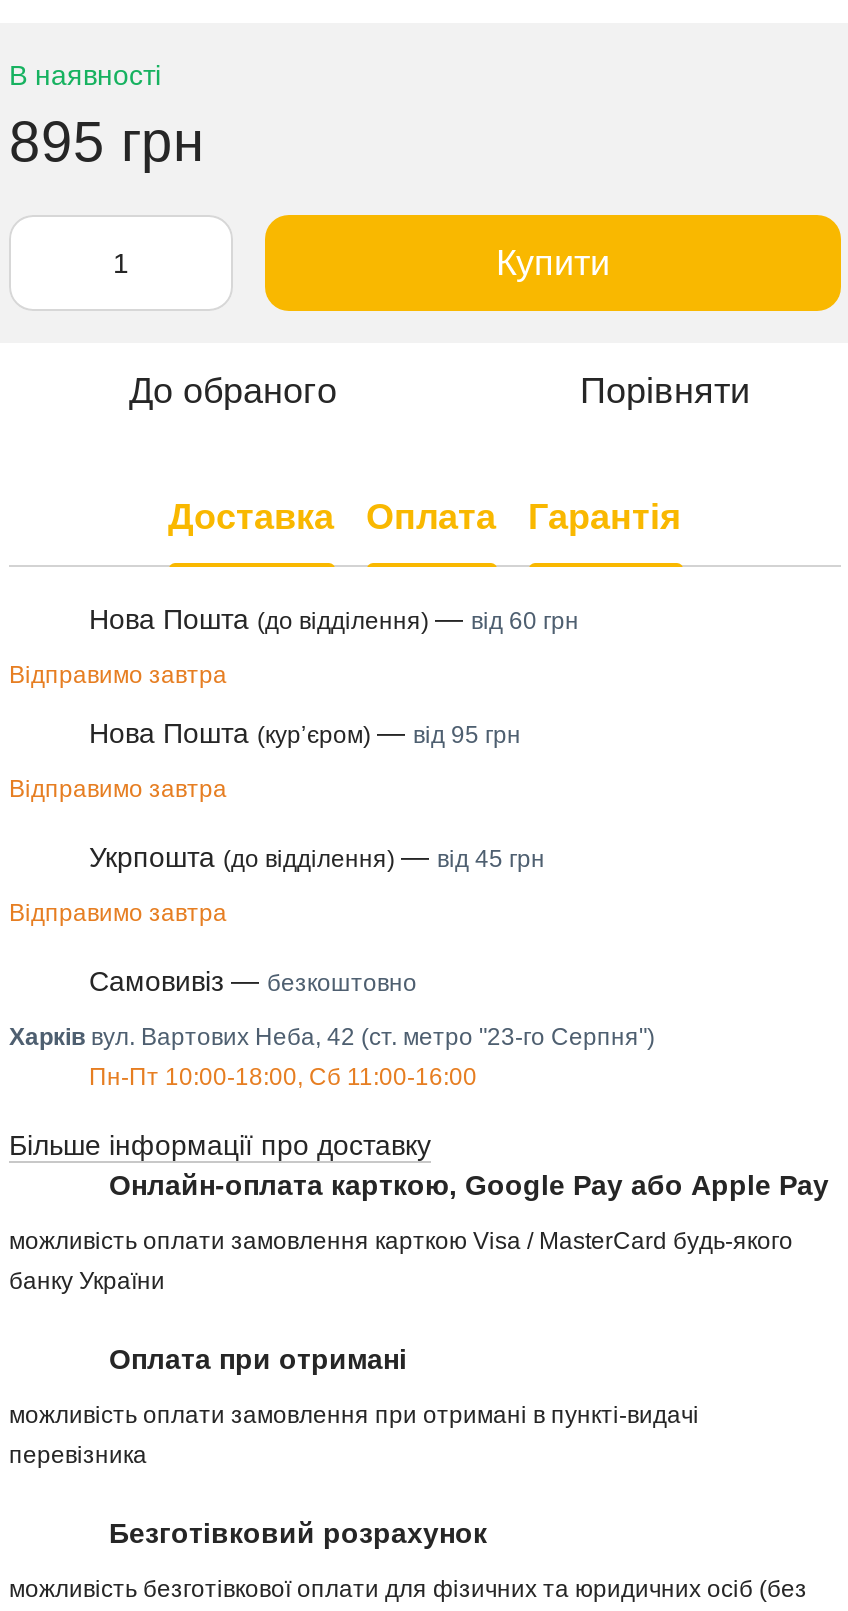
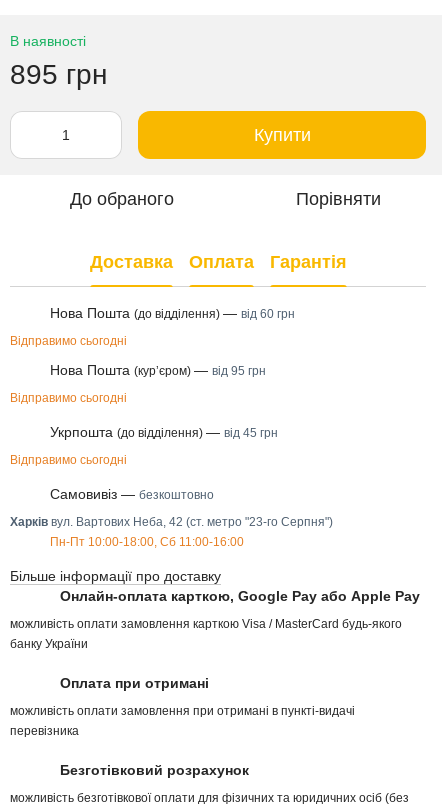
- Відправимо завтра
+ Відправимо сьогодні

- Відправимо завтра
+ Відправимо сьогодні

- Відправимо завтра
+ Відправимо сьогодні
